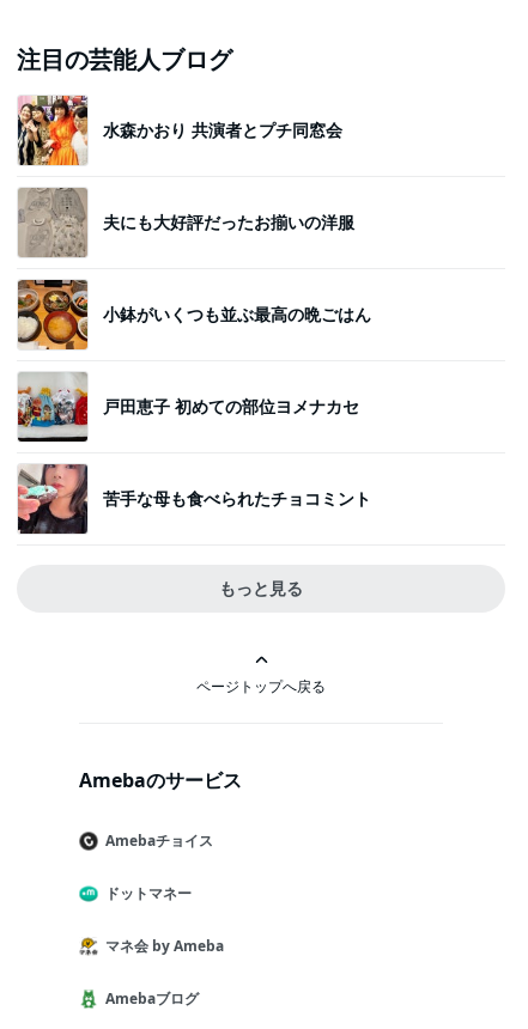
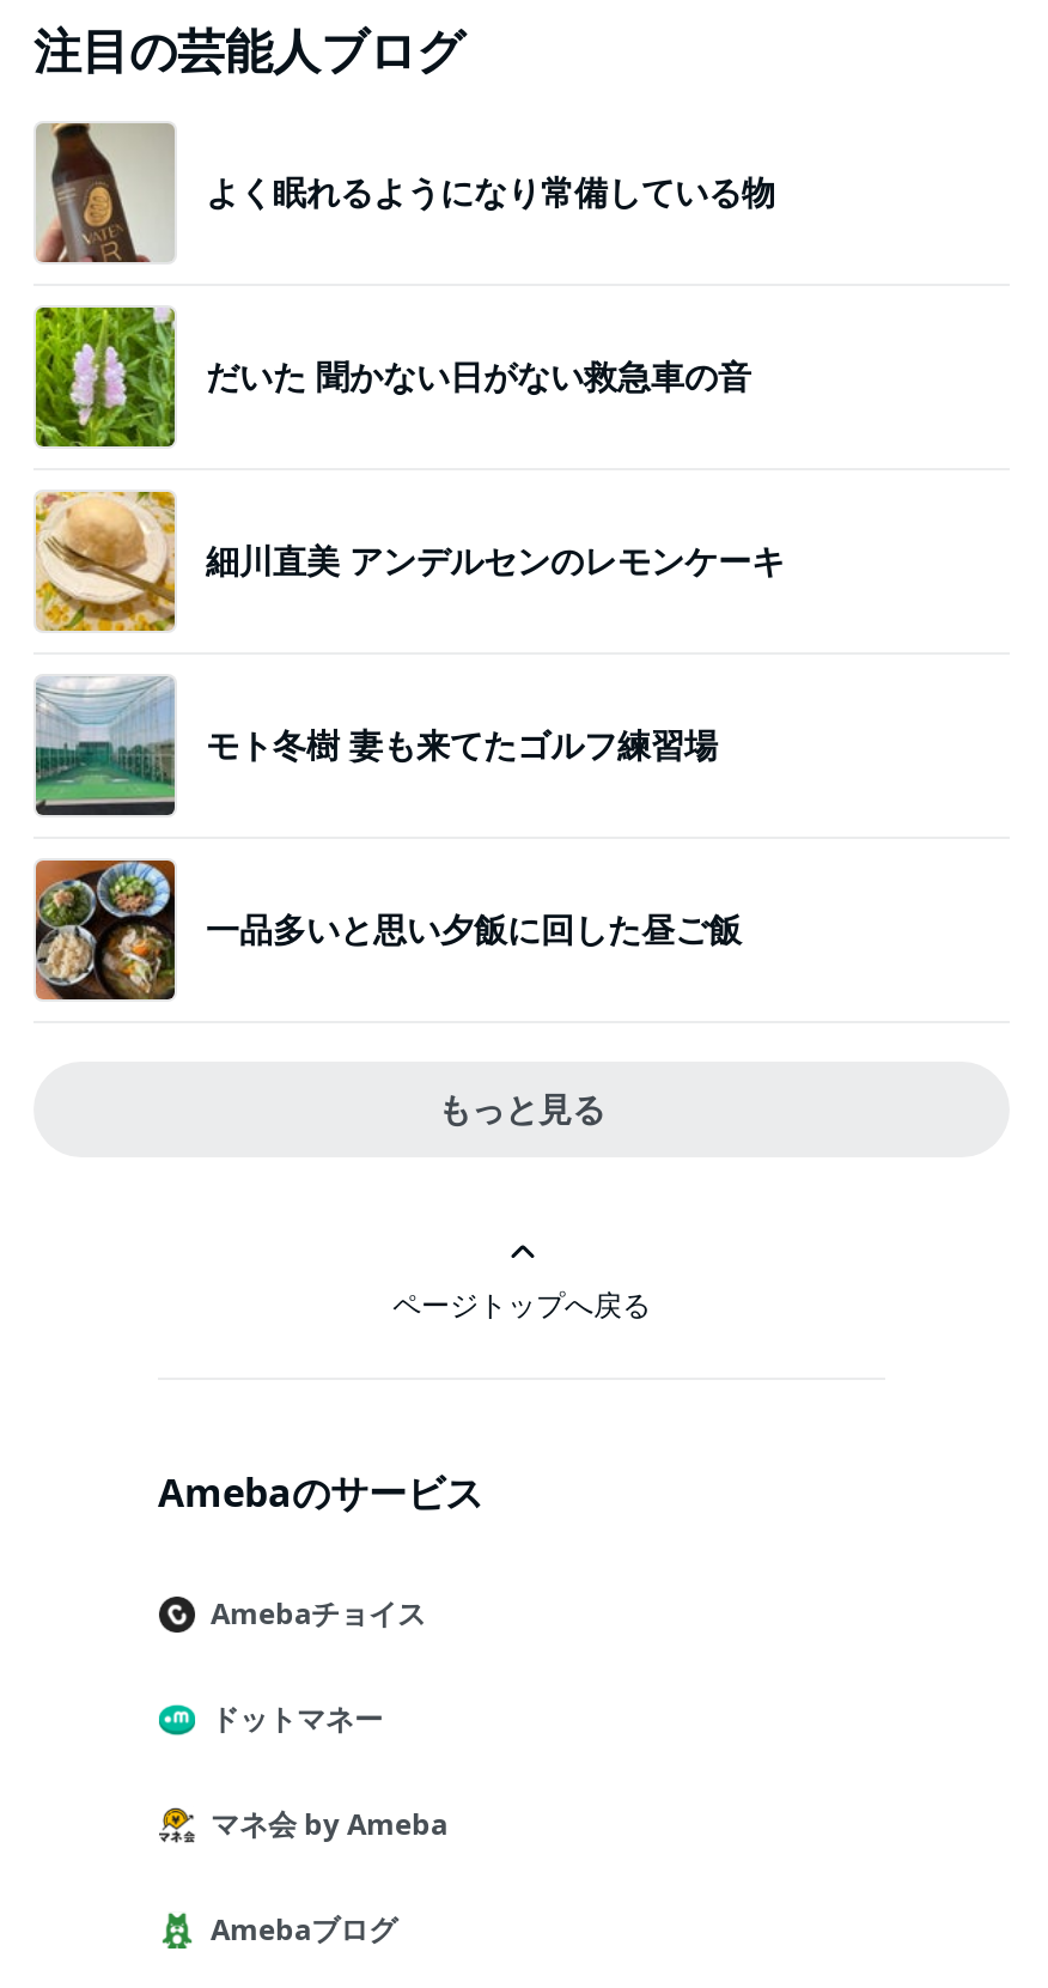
- [image]
- 水森かおり 共演者とプチ同窓会
+ [image]
+ よく眠れるようになり常備している物

- [image]
- 夫にも大好評だったお揃いの洋服
+ [image]
+ だいた 聞かない日がない救急車の音

- [image]
- 小鉢がいくつも並ぶ最高の晩ごはん
+ [image]
+ 細川直美 アンデルセンのレモンケーキ

- [image]
- 戸田恵子 初めての部位ヨメナカセ
+ [image]
+ モト冬樹 妻も来てたゴルフ練習場

- [image]
- 苦手な母も食べられたチョコミント
+ [image]
+ 一品多いと思い夕飯に回した昼ご飯
